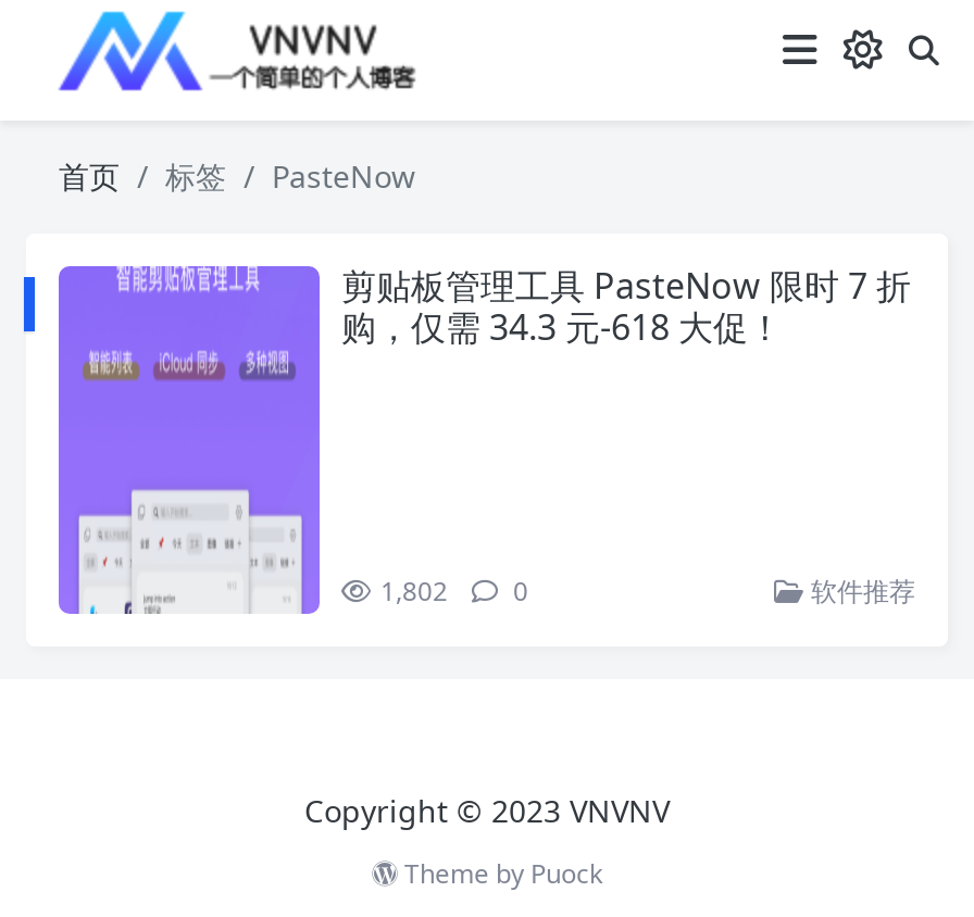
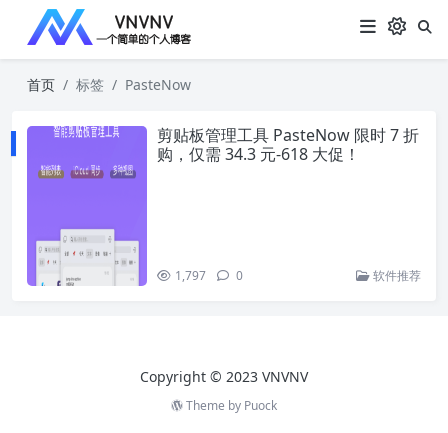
- 1,802 0
+ 1,797 0
